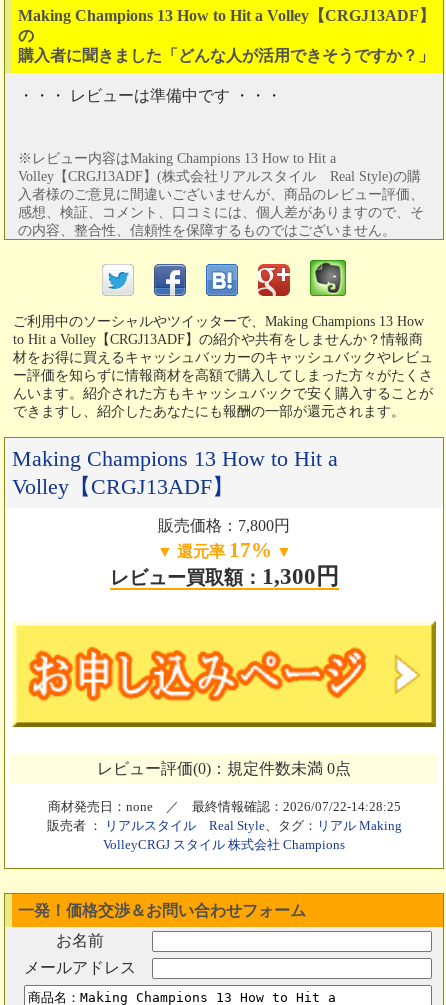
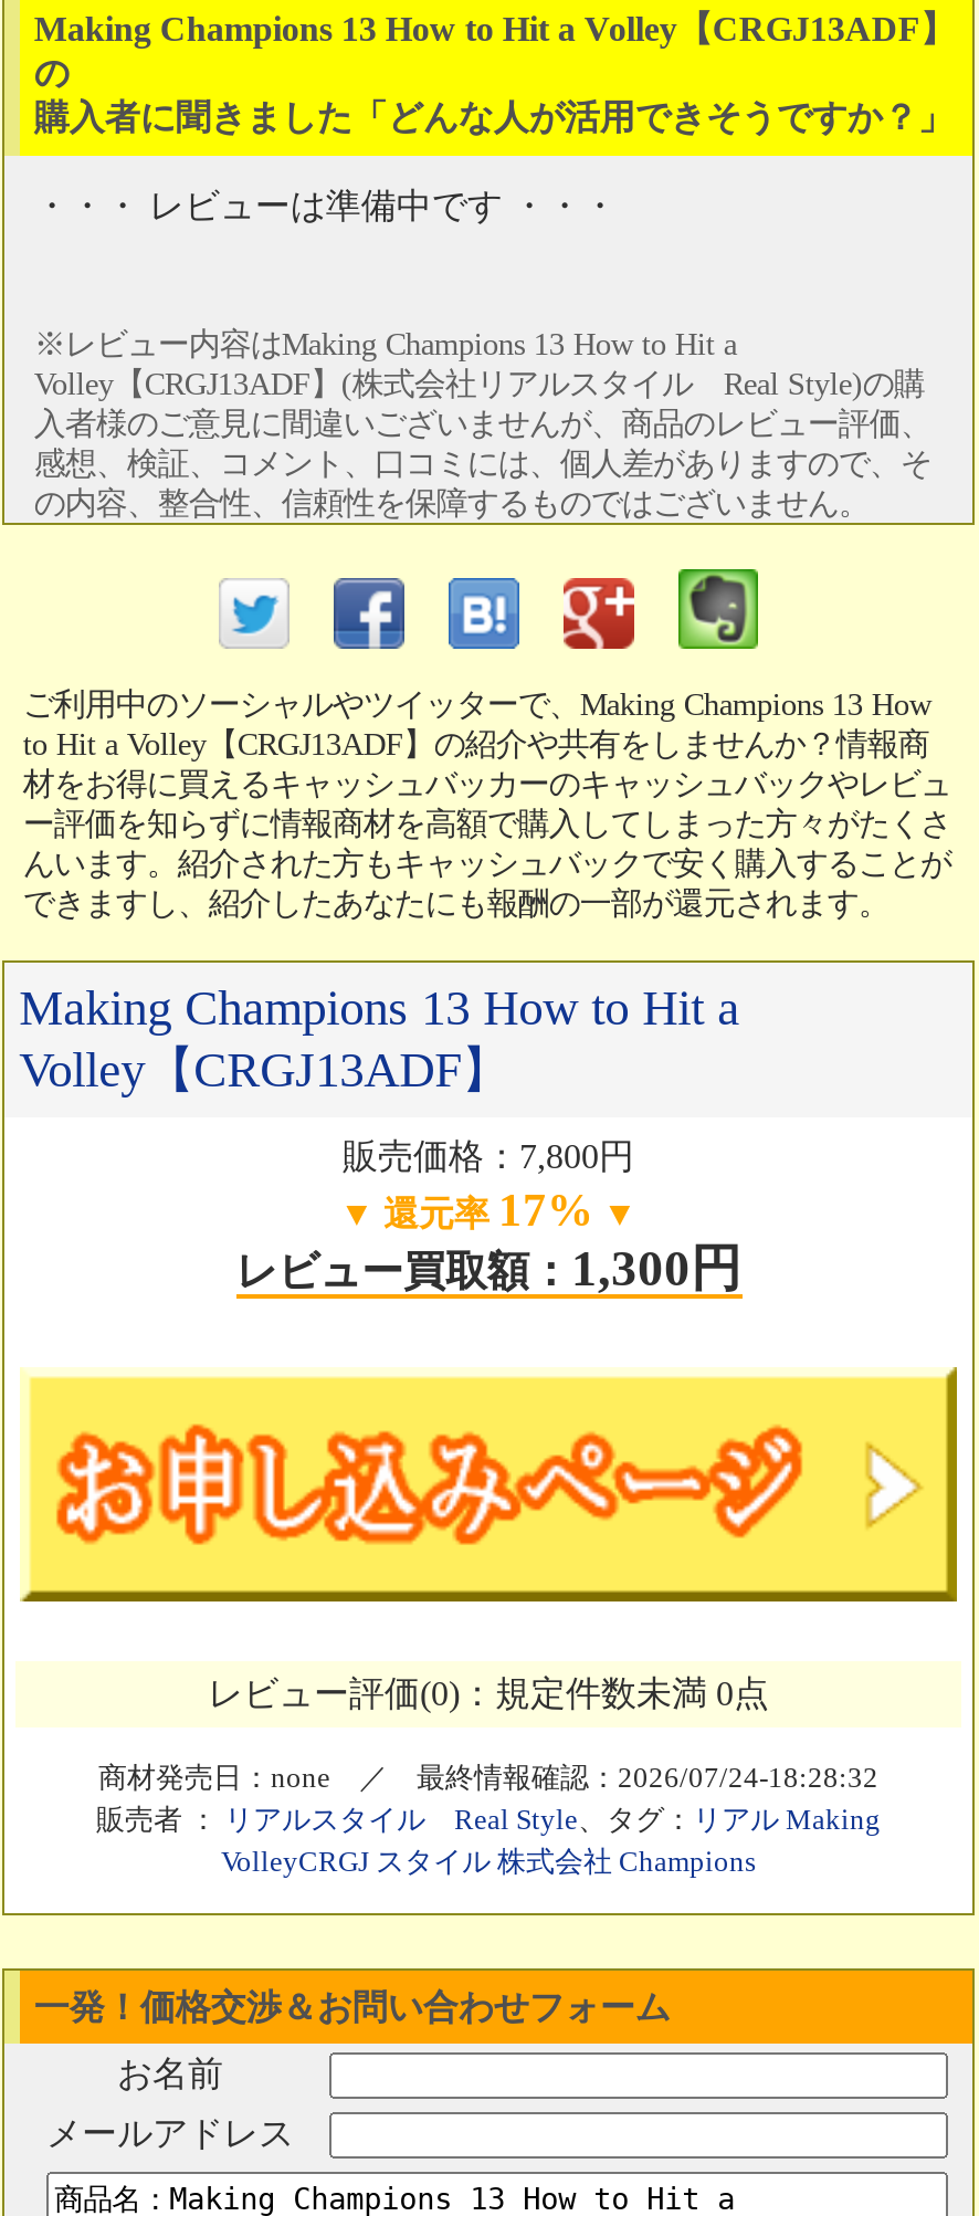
- 商材発売日：none ／ 最終情報確認：2026/07/22-14:28:25
+ 商材発売日：none ／ 最終情報確認：2026/07/24-18:28:32
